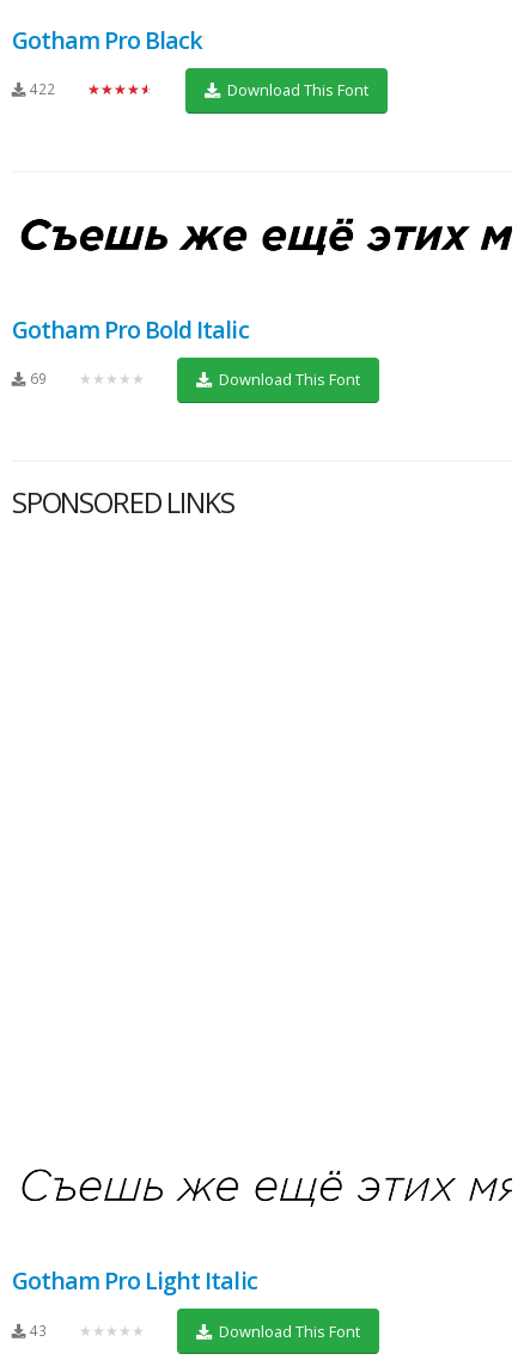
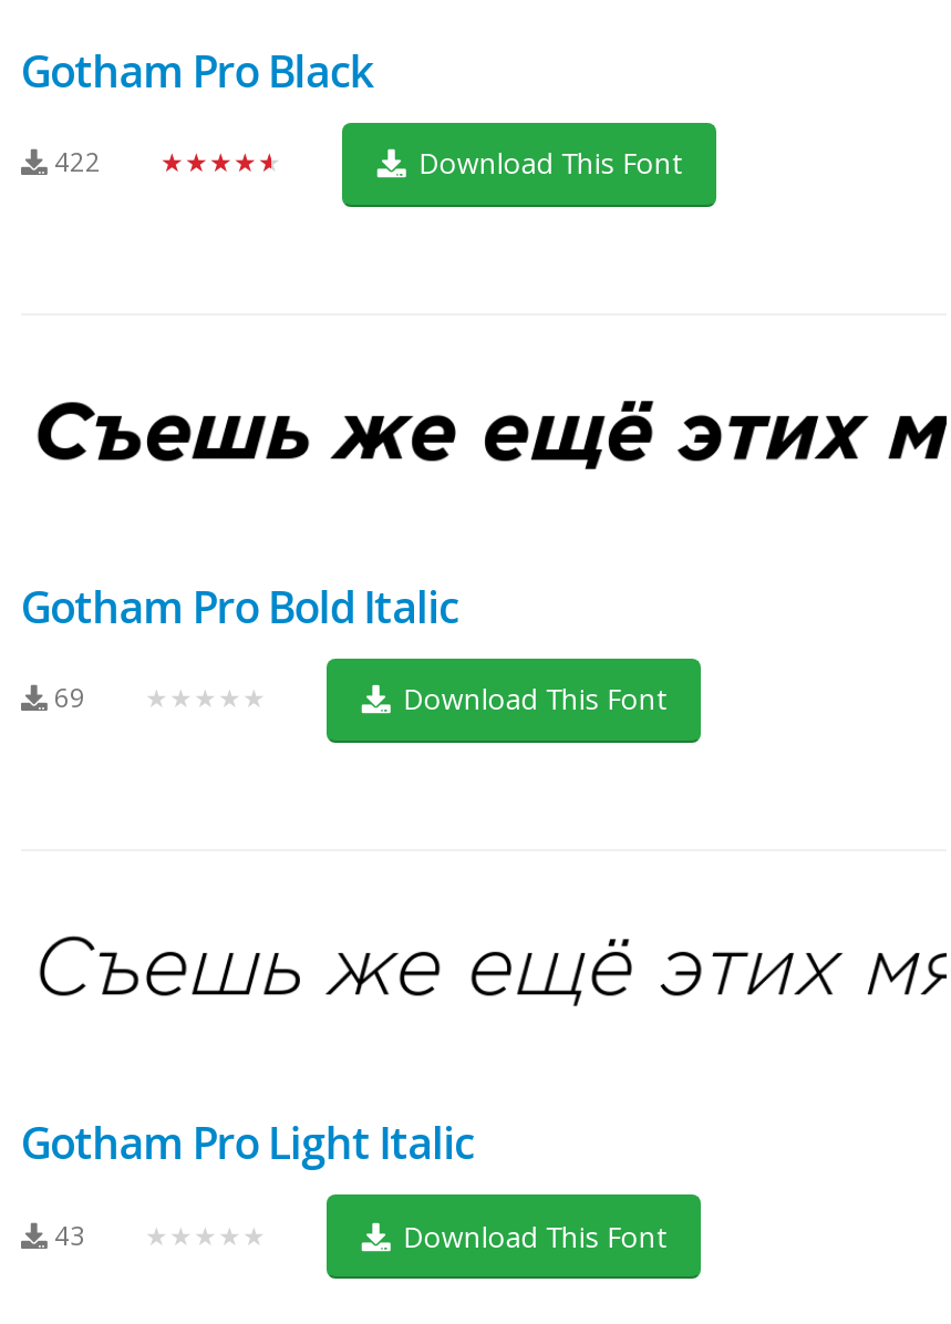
- SPONSORED LINKS
